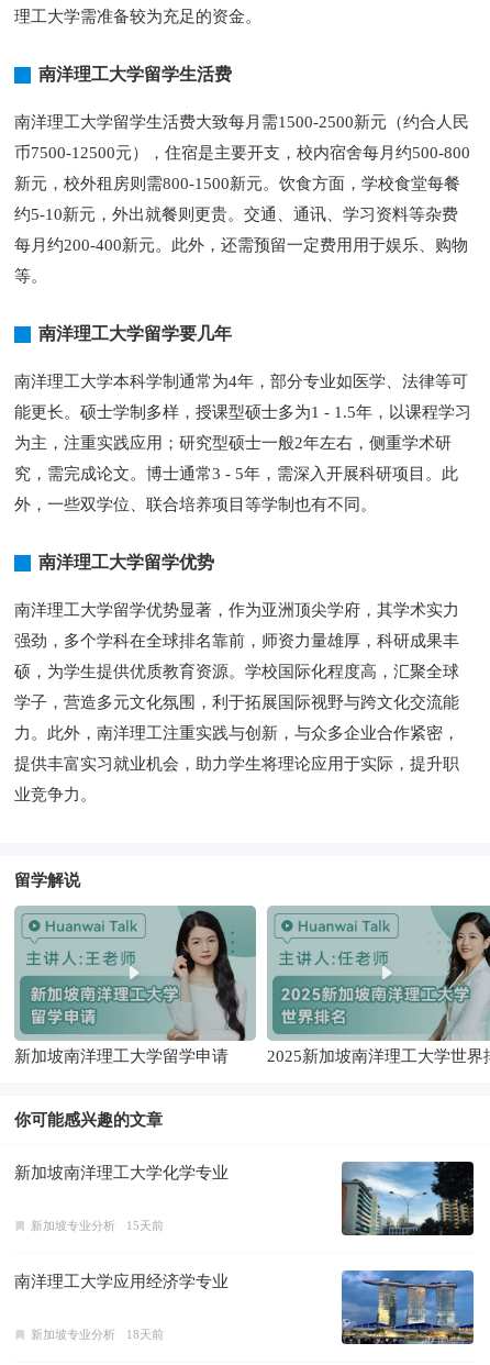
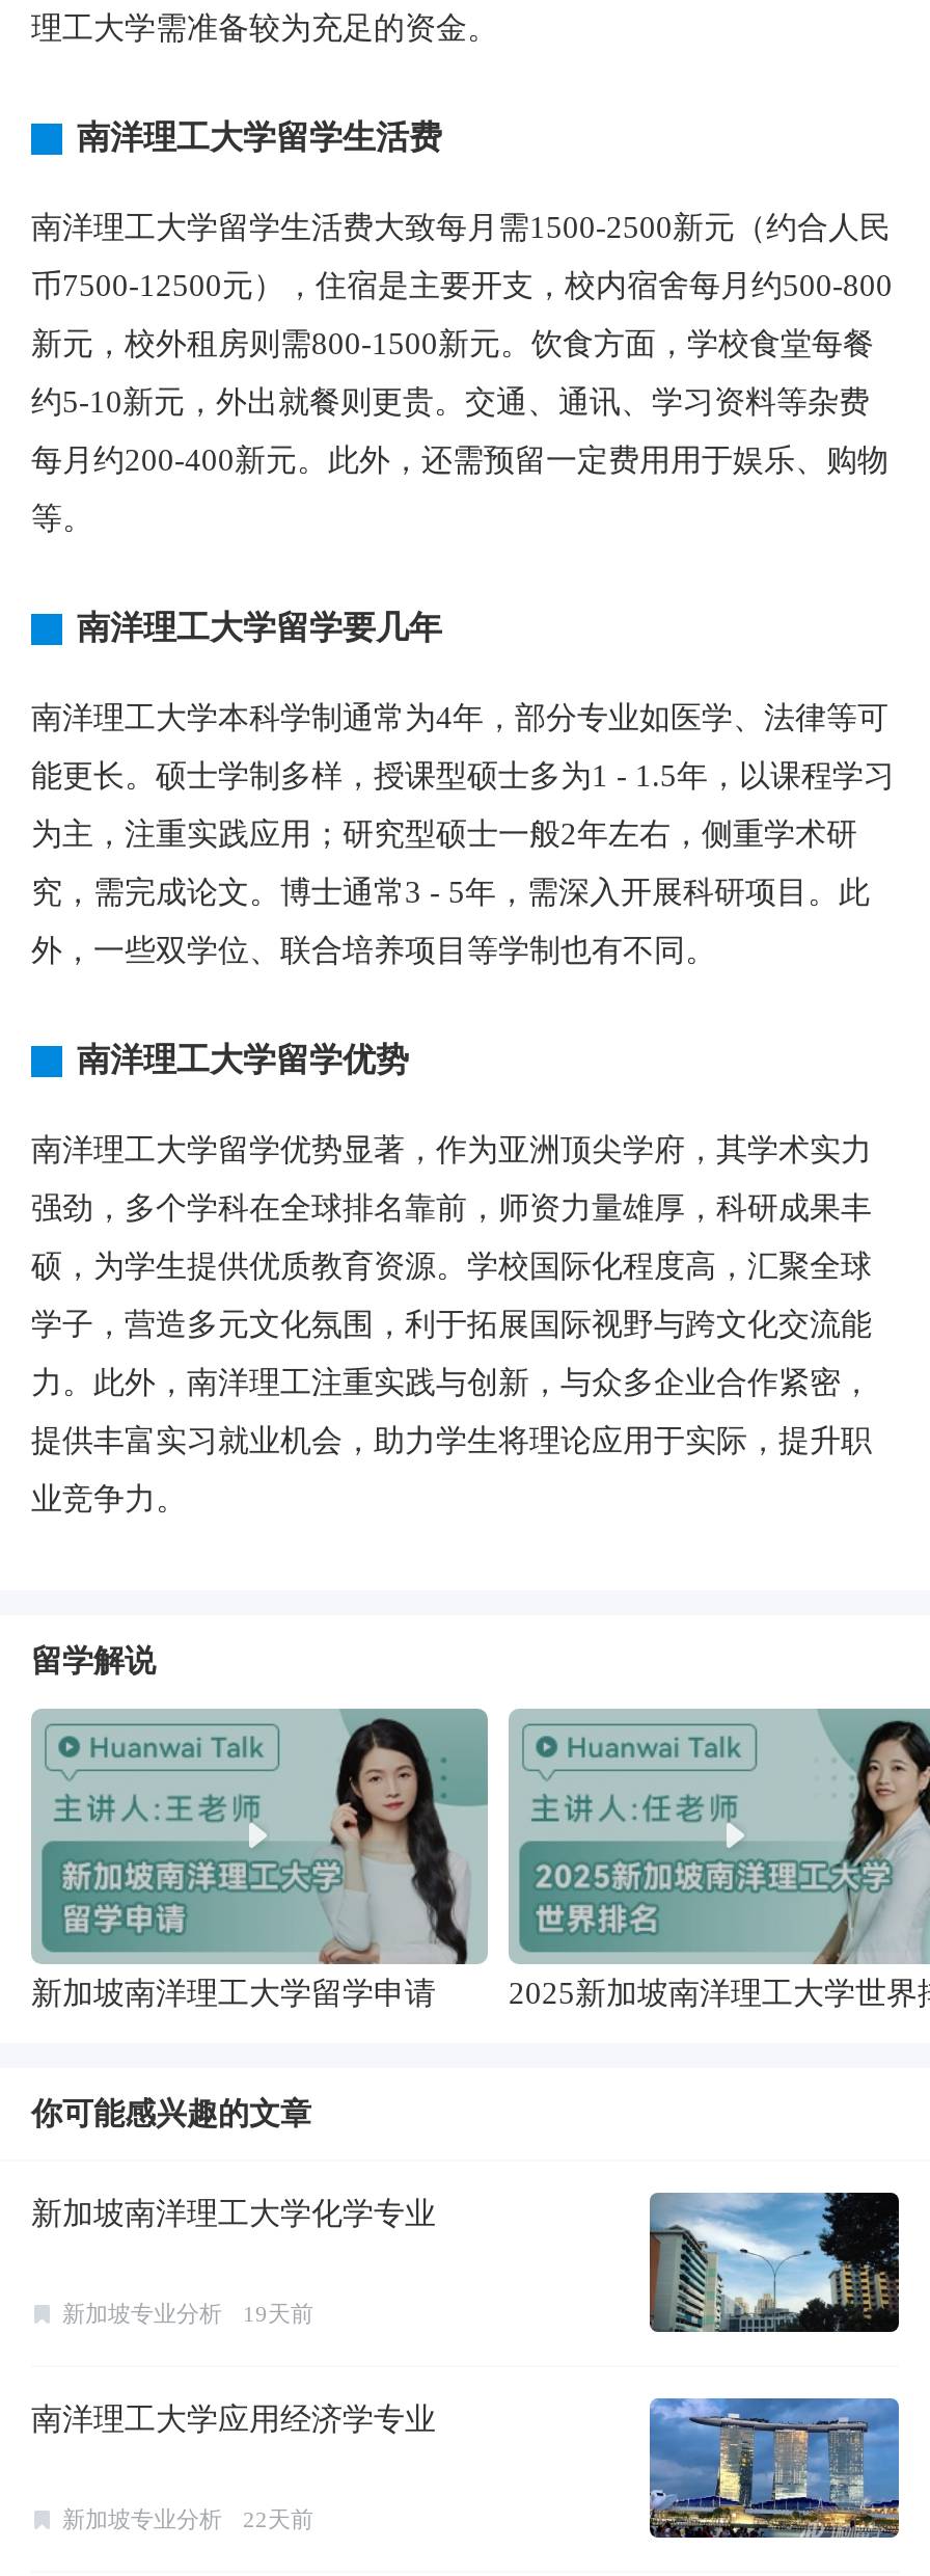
- 新加坡专业分析 15天前
+ 新加坡专业分析 19天前

- 新加坡专业分析 18天前
+ 新加坡专业分析 22天前
